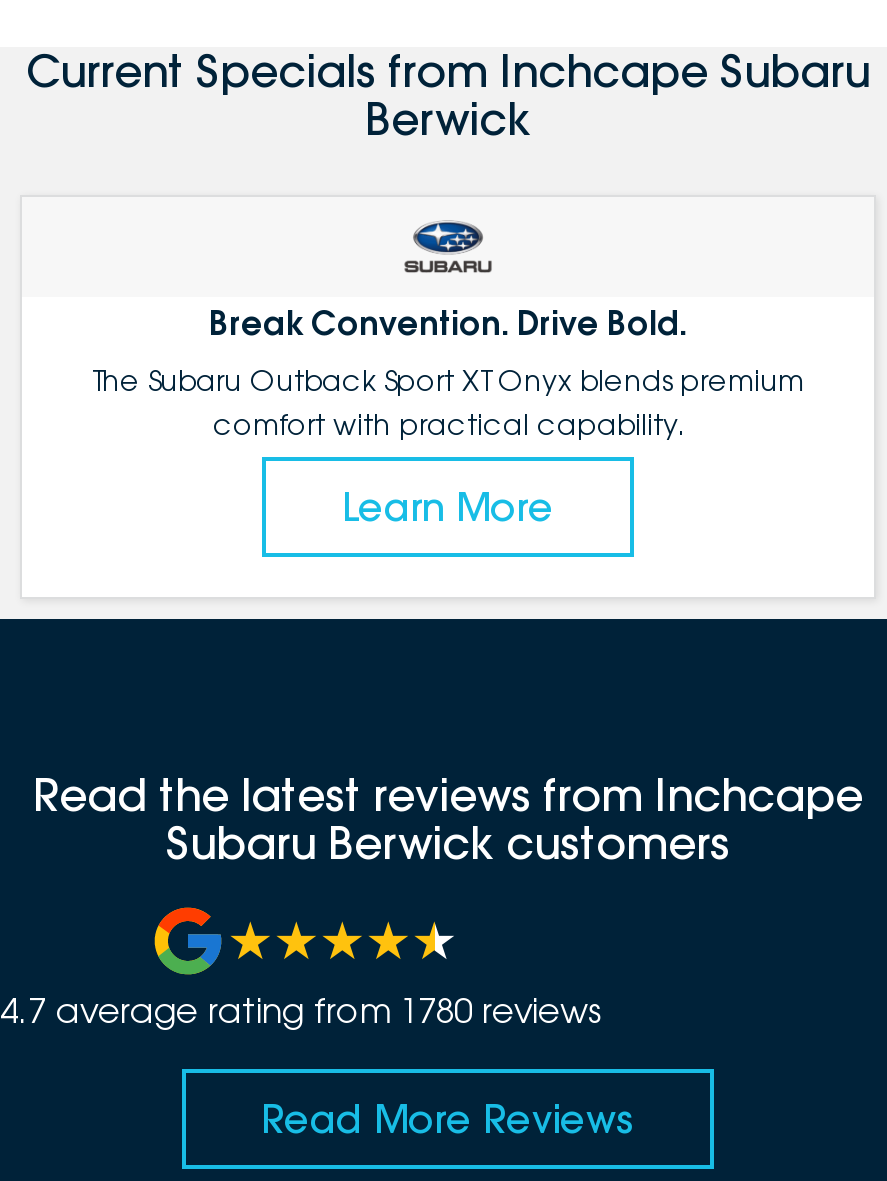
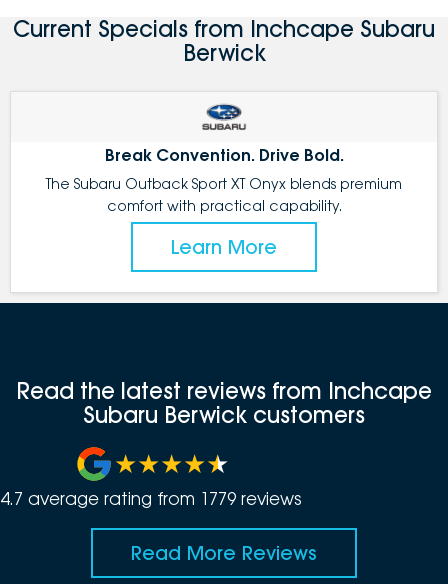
- 4.7 average rating from 1780 reviews
+ 4.7 average rating from 1779 reviews
